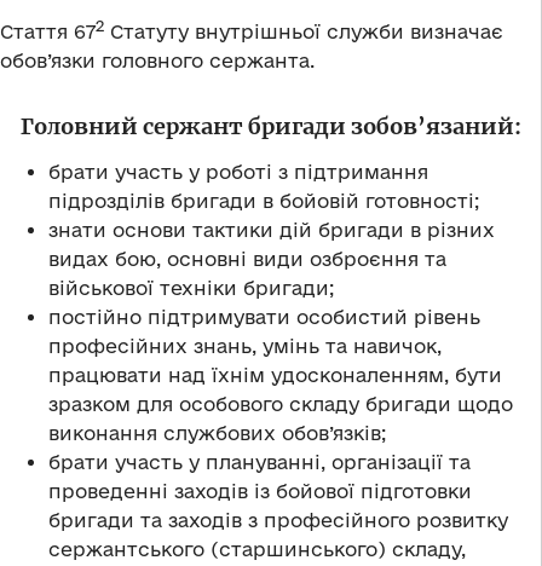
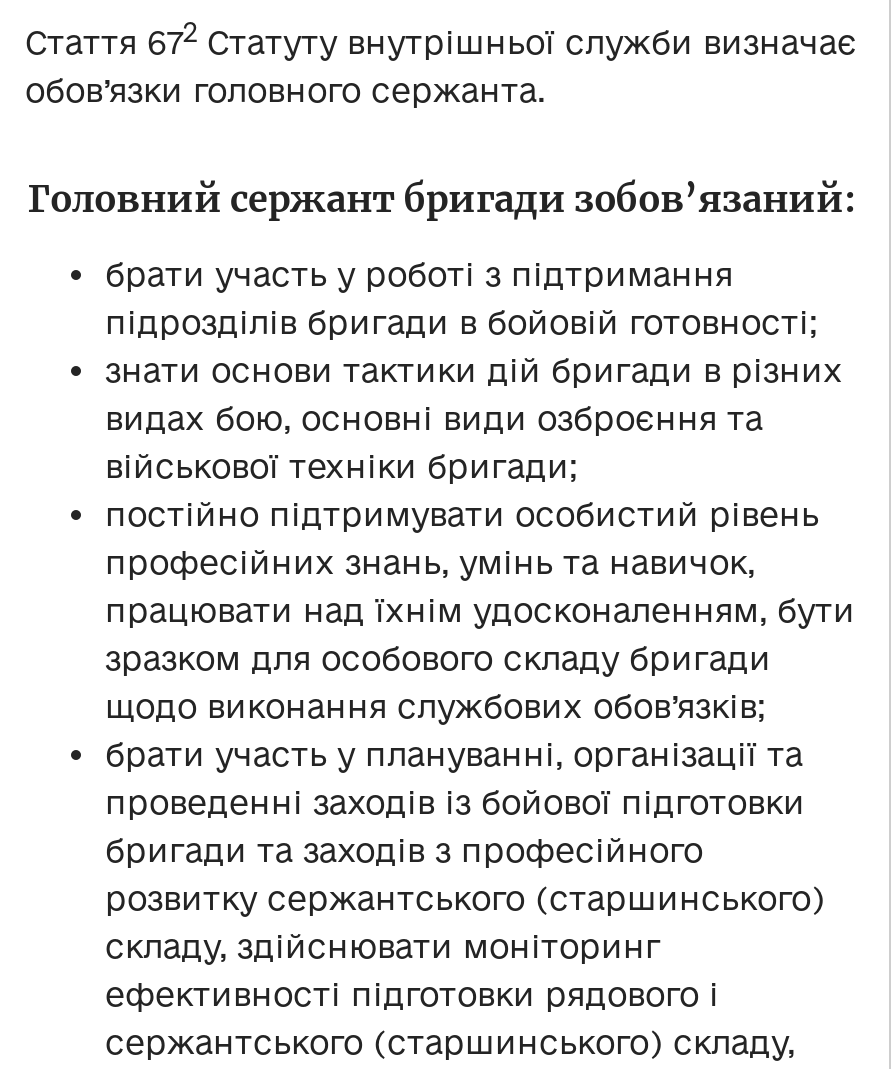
- бригади та заходів з професійного розвитку
+ бригади та заходів з професійного
+ розвитку сержантського (старшинського)
+ складу, здійснювати моніторинг
+ ефективності підготовки рядового і
